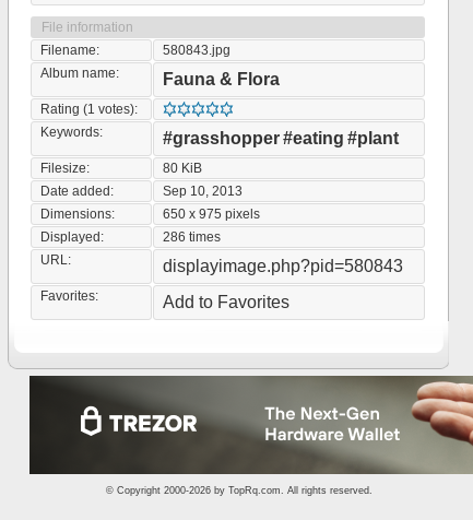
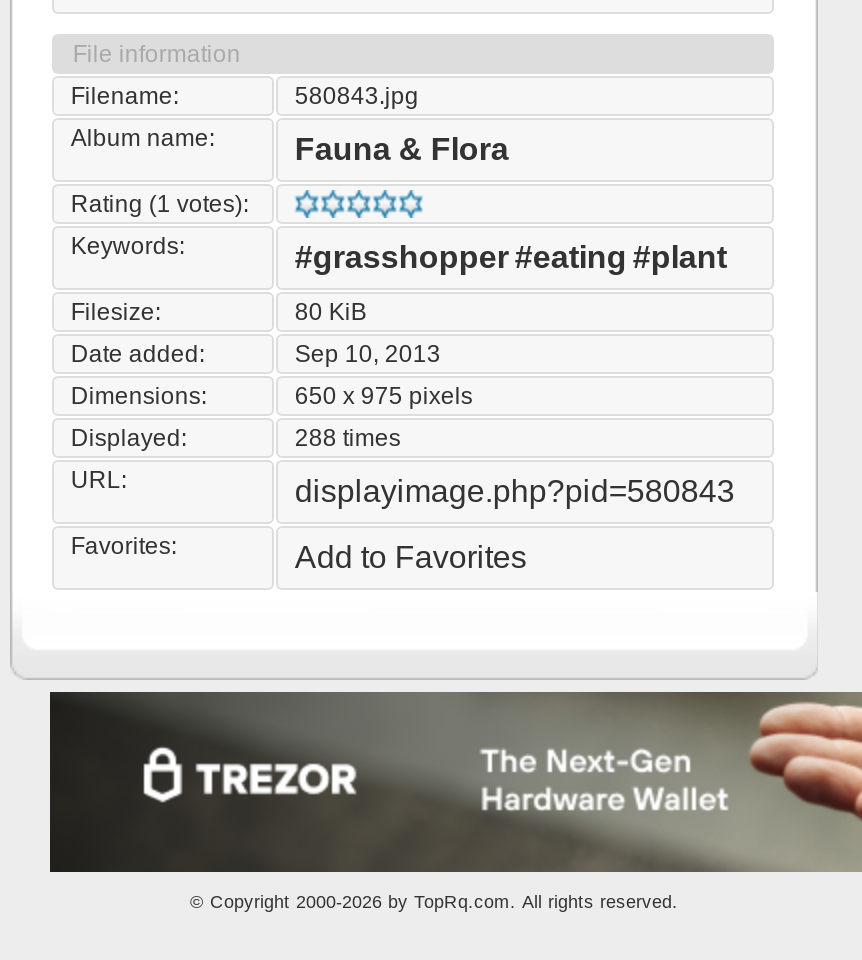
- 286 times
+ 288 times
